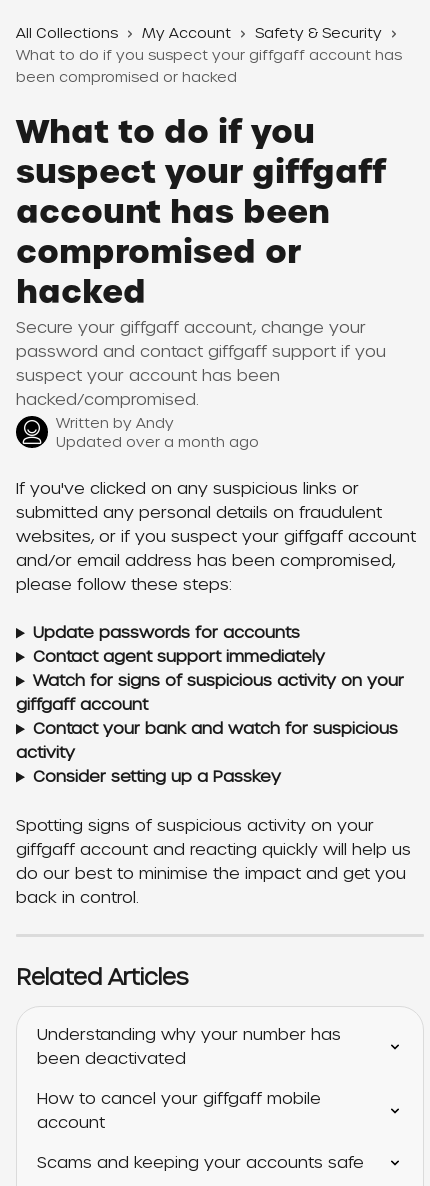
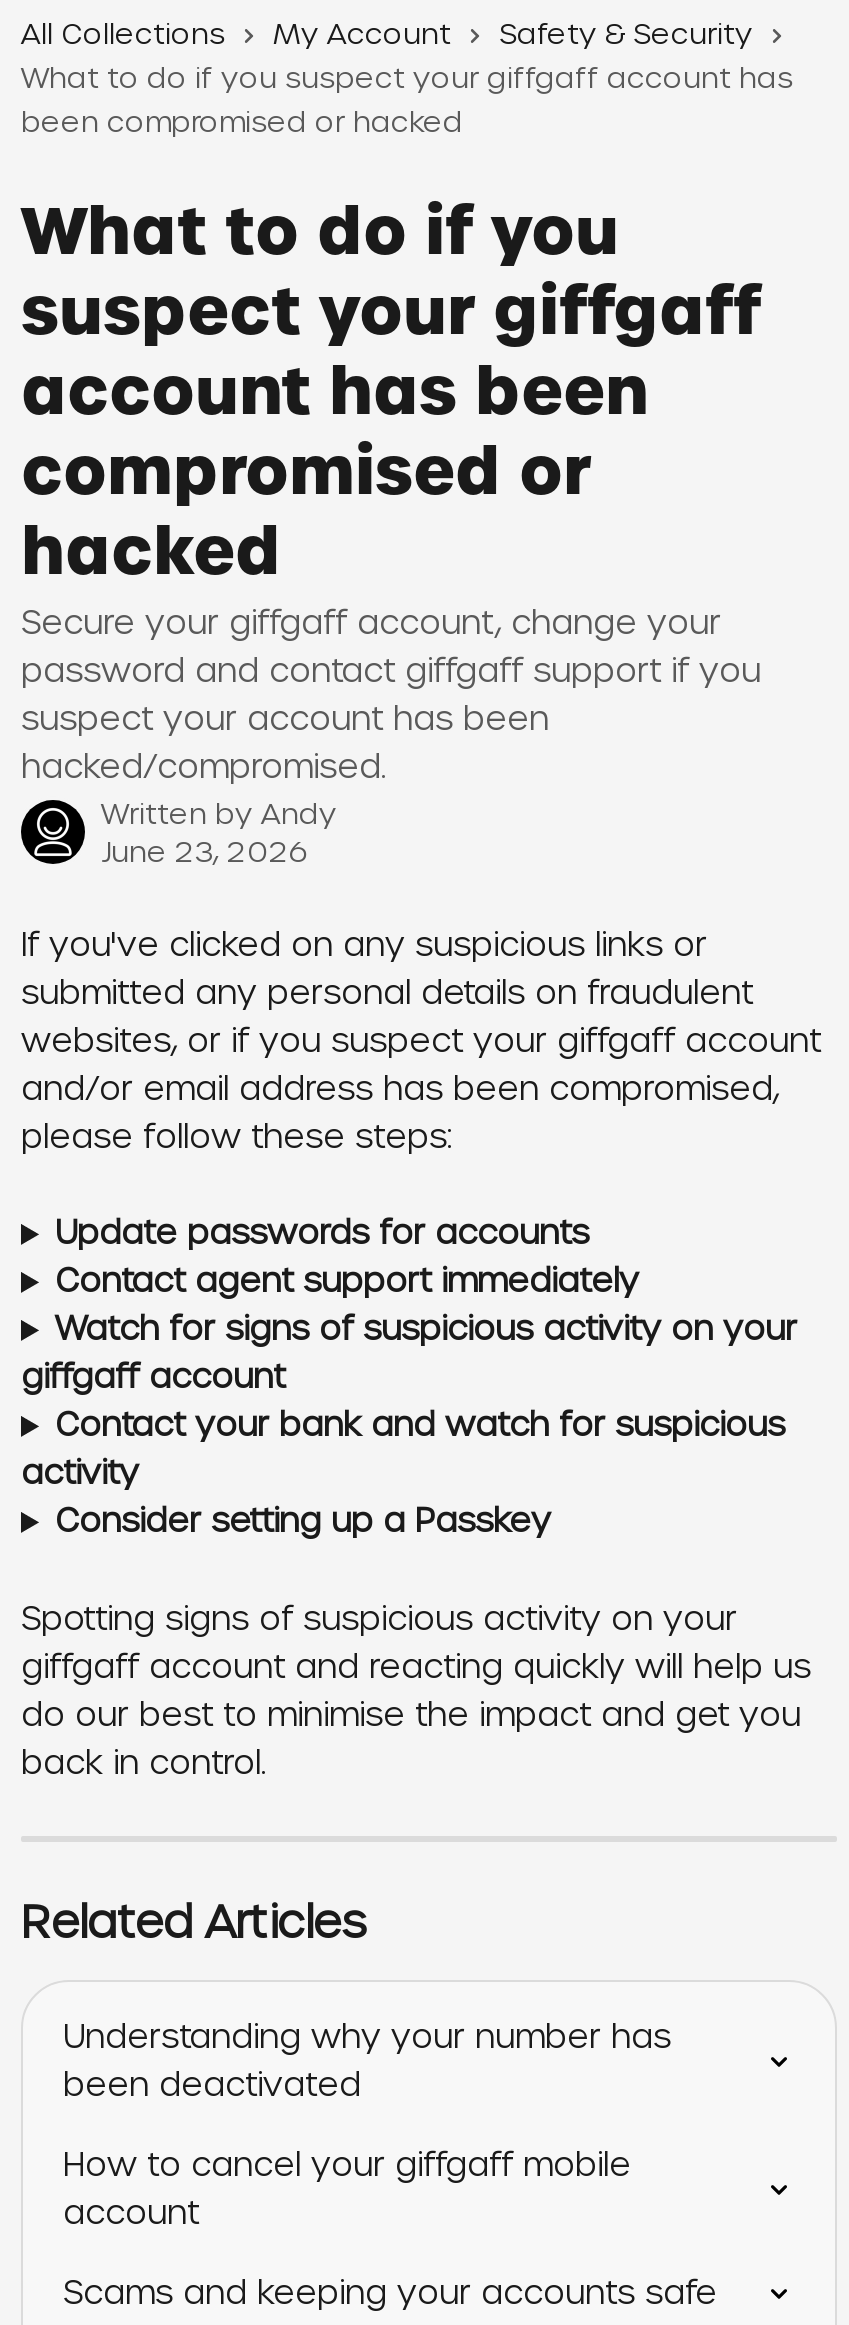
- Updated over a month ago
+ June 23, 2026
